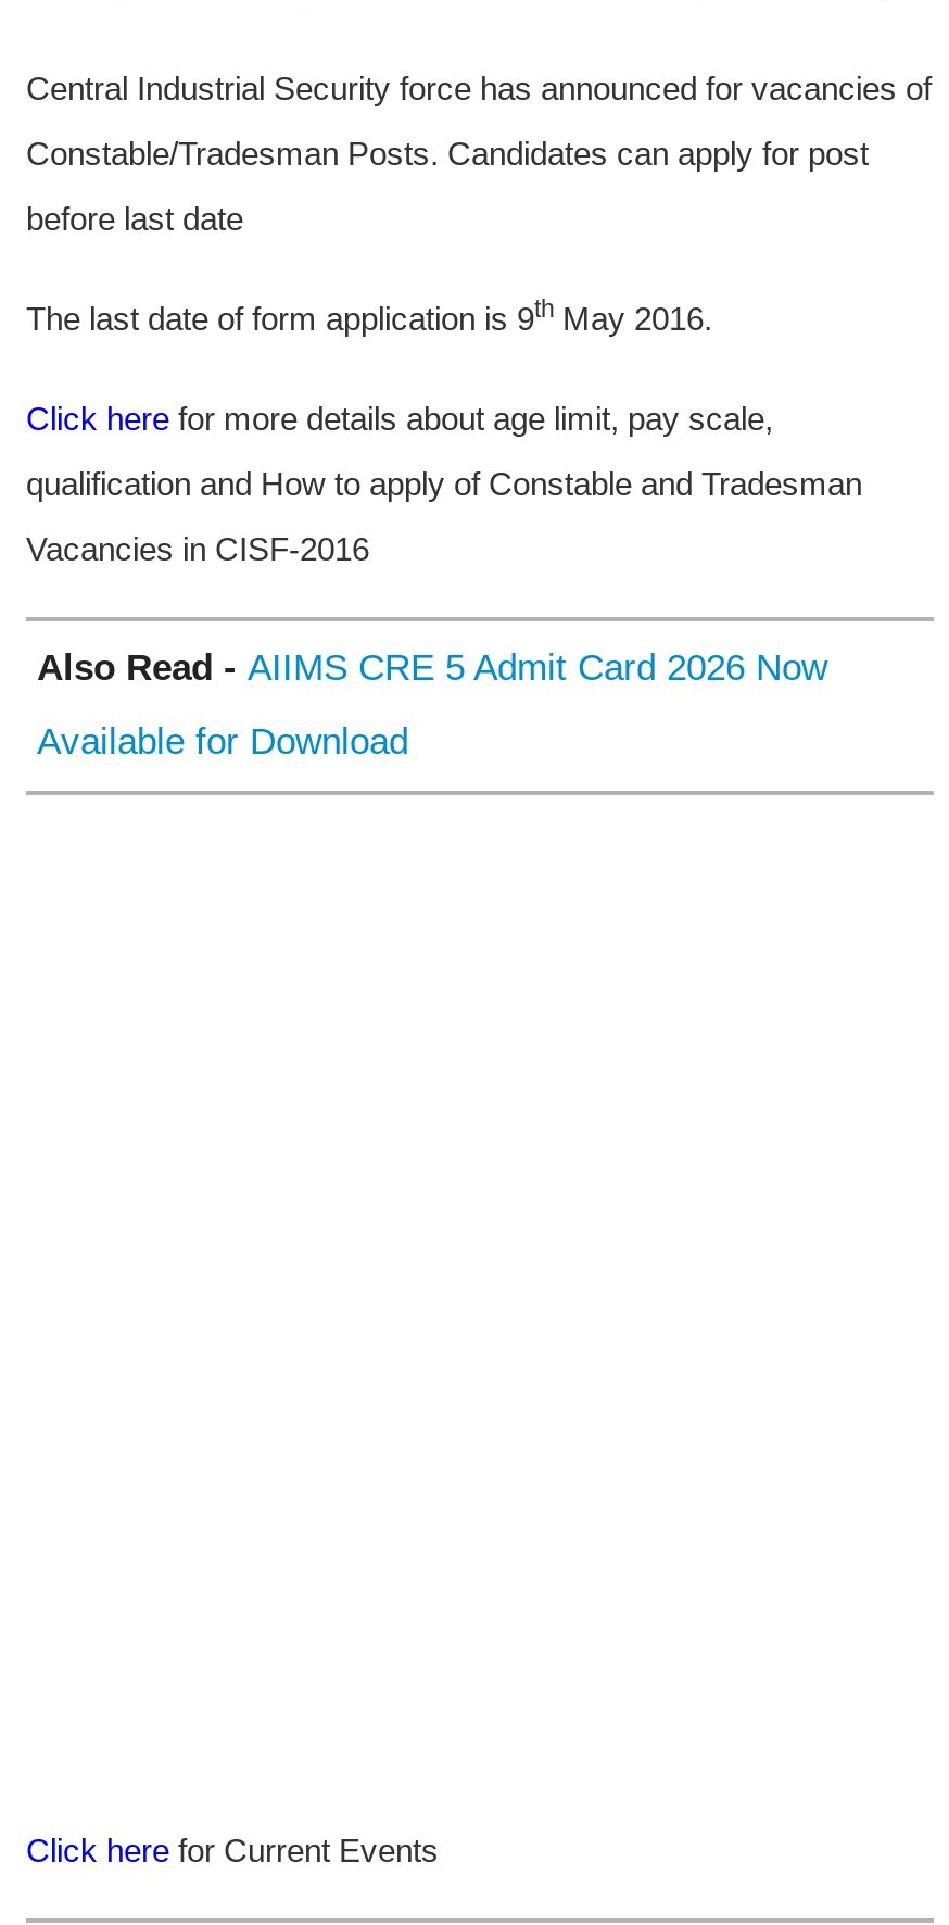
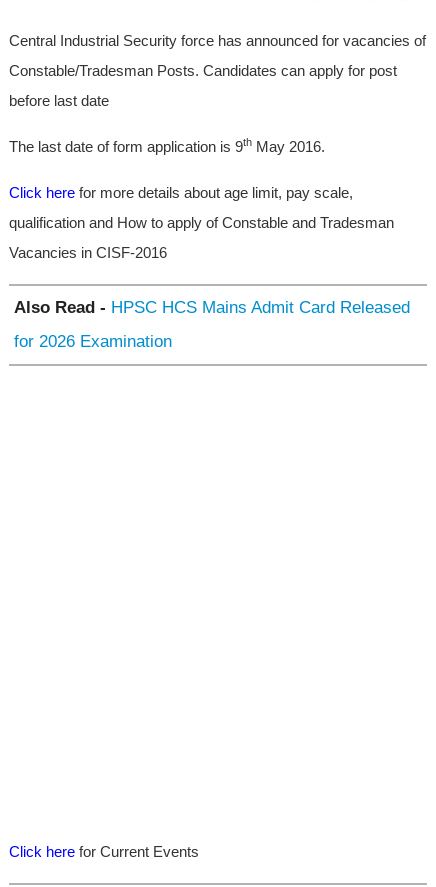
- Also Read - AIIMS CRE 5 Admit Card 2026 Now
+ Also Read - HPSC HCS Mains Admit Card Released

- Available for Download
+ for 2026 Examination
